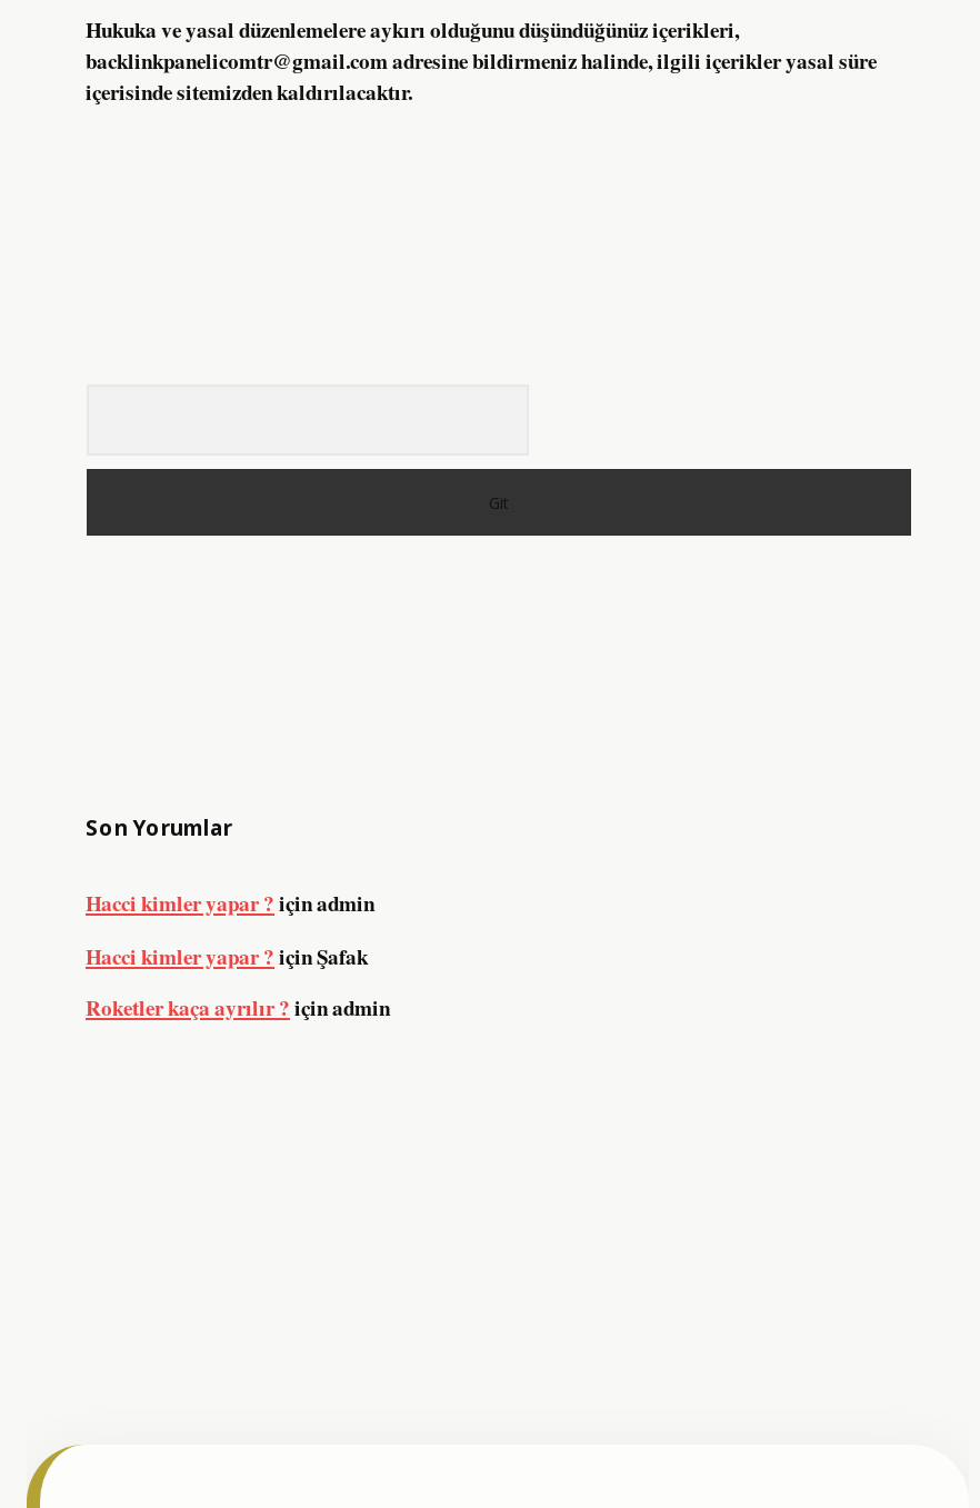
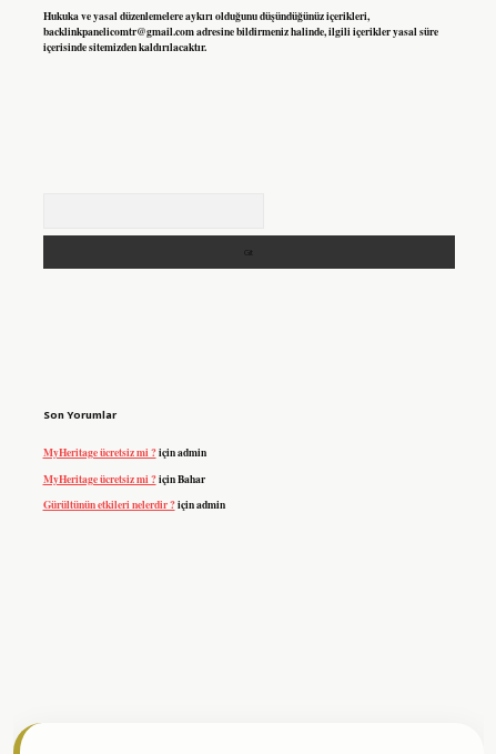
- Hacci kimler yapar ? içinadmin
+ MyHeritage ücretsiz mi ? içinadmin

- Hacci kimler yapar ? için Şafak
+ MyHeritage ücretsiz mi ? için Bahar

- Roketler kaça ayrılır ? içinadmin
+ Gürültünün etkileri nelerdir ? içinadmin
